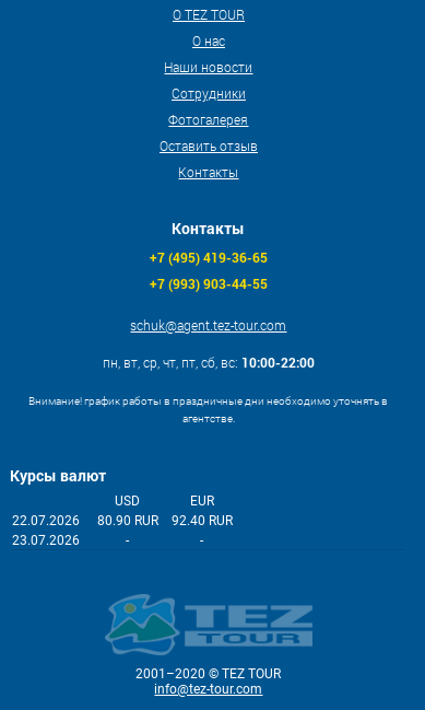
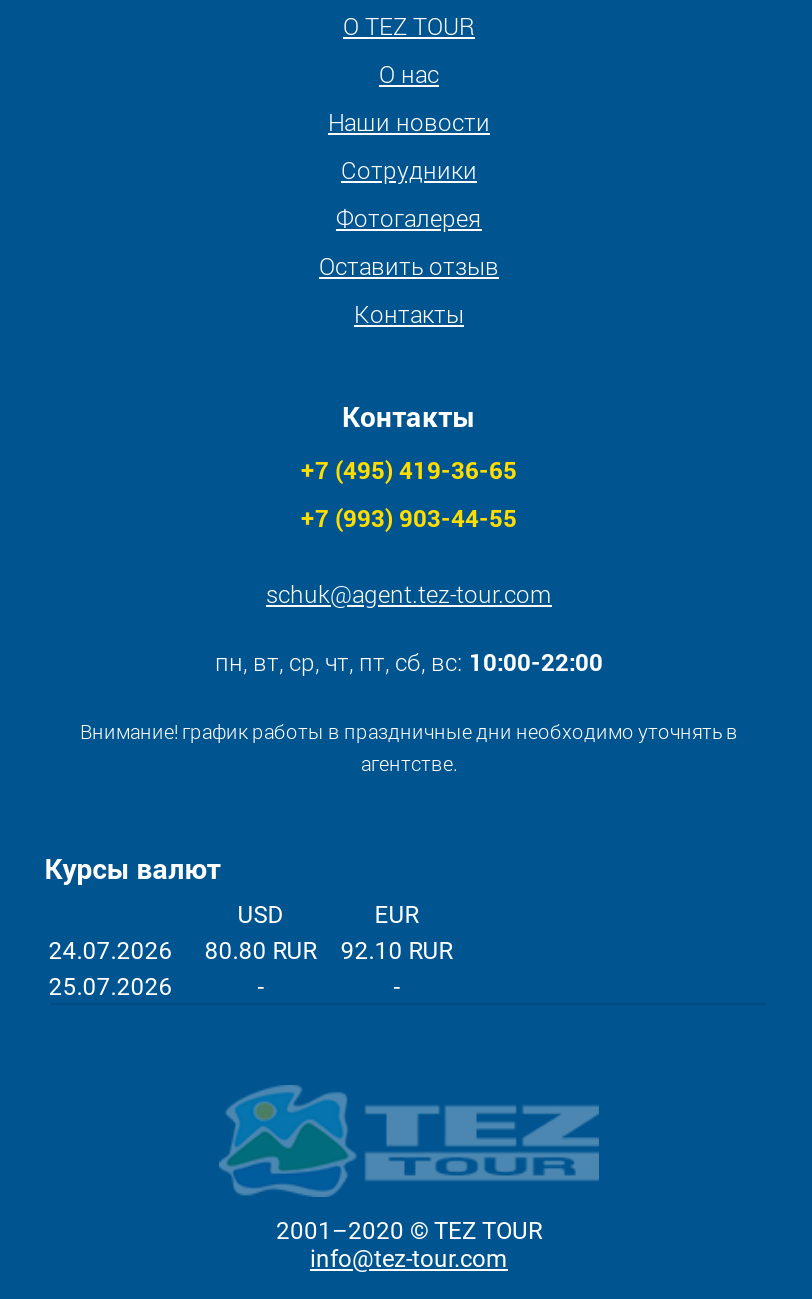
- 22.07.2026
+ 24.07.2026

- 80.90 RUR
+ 80.80 RUR

- 92.40 RUR
+ 92.10 RUR

- 23.07.2026
+ 25.07.2026
